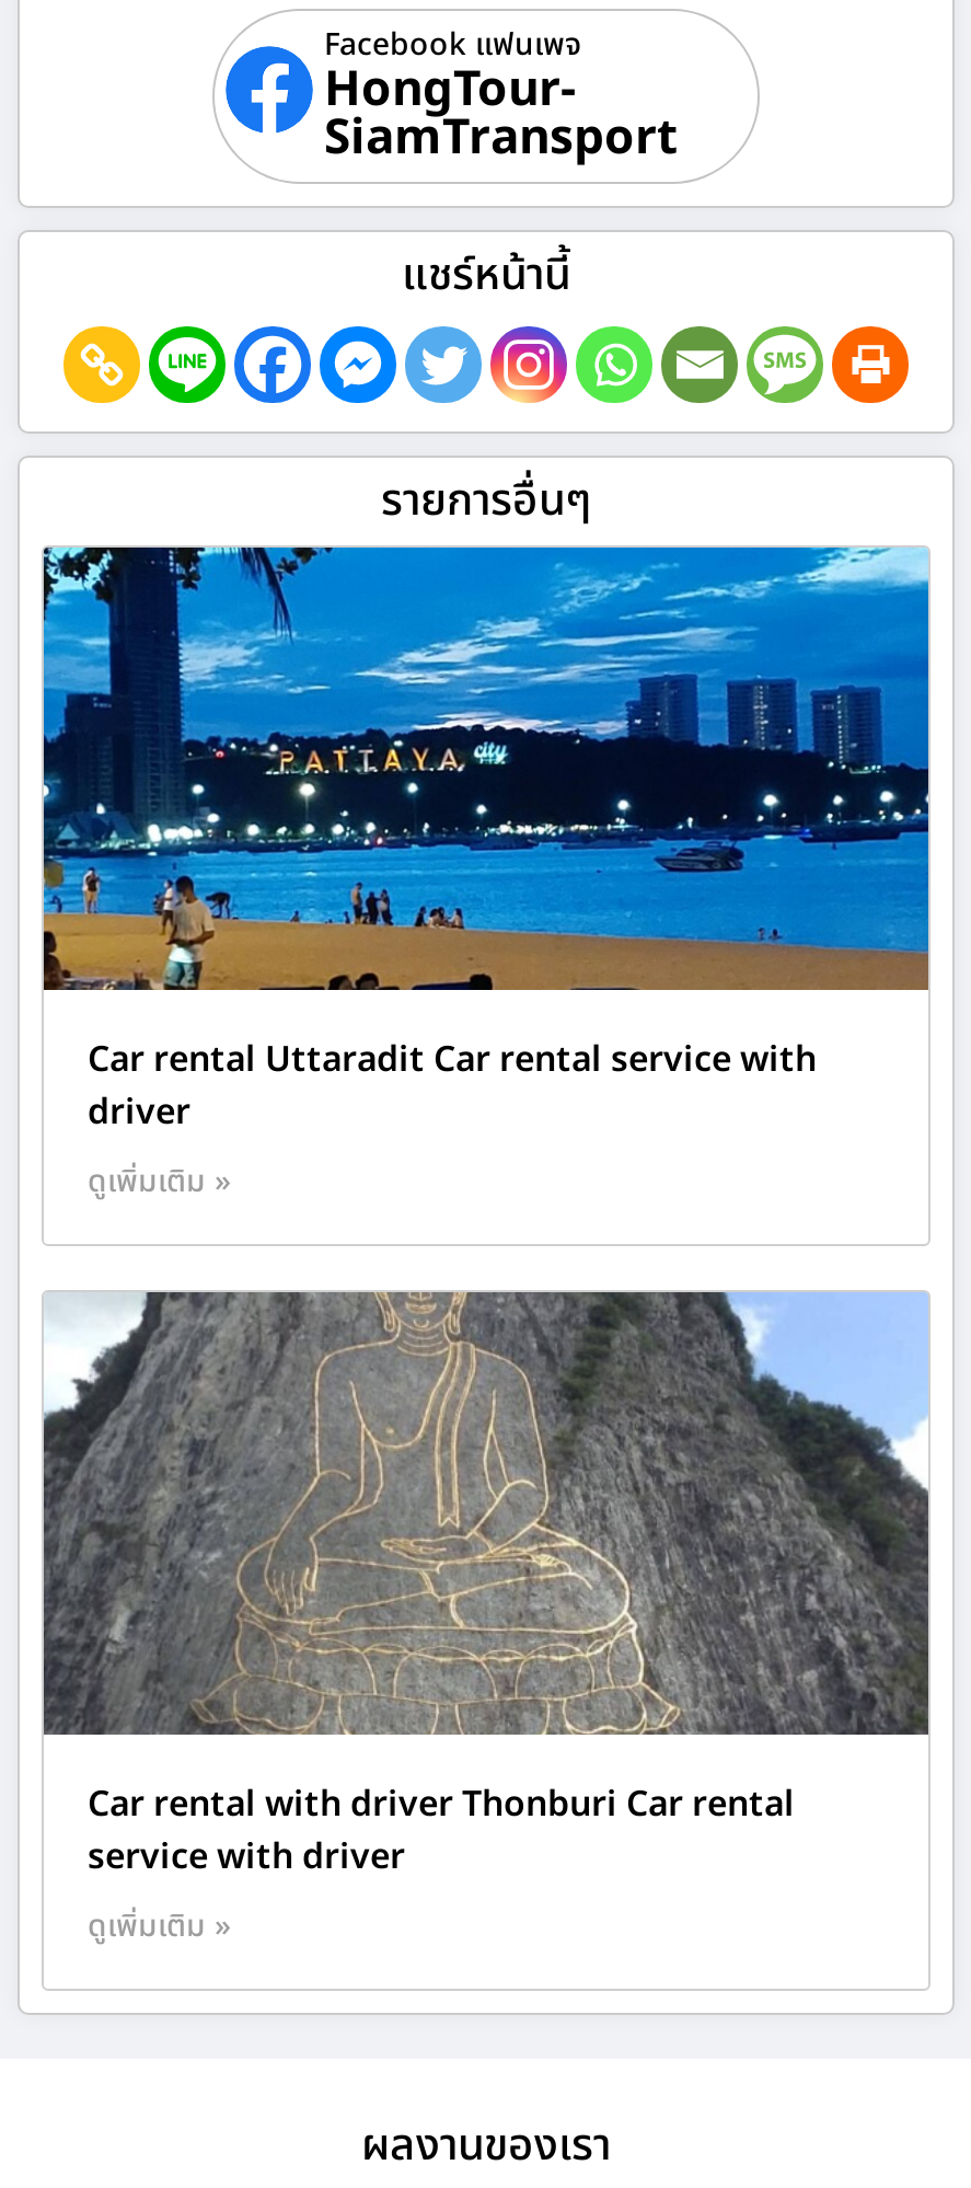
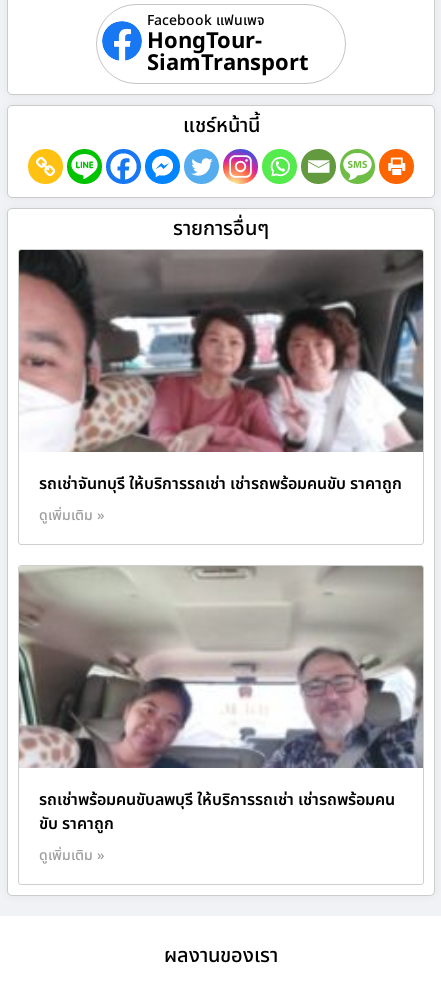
- [image]
- Car rental Uttaradit Car rental service with
- driver
+ [image]
+ รถเช่าจันทบุรี ให้บริการรถเช่า เช่ารถพร้อมคนขับ ราคาถูก

- [image]
- Car rental with driver Thonburi Car rental
- service with driver
+ [image]
+ รถเช่าพร้อมคนขับลพบุรี ให้บริการรถเช่า เช่ารถพร้อมคน
+ ขับ ราคาถูก
